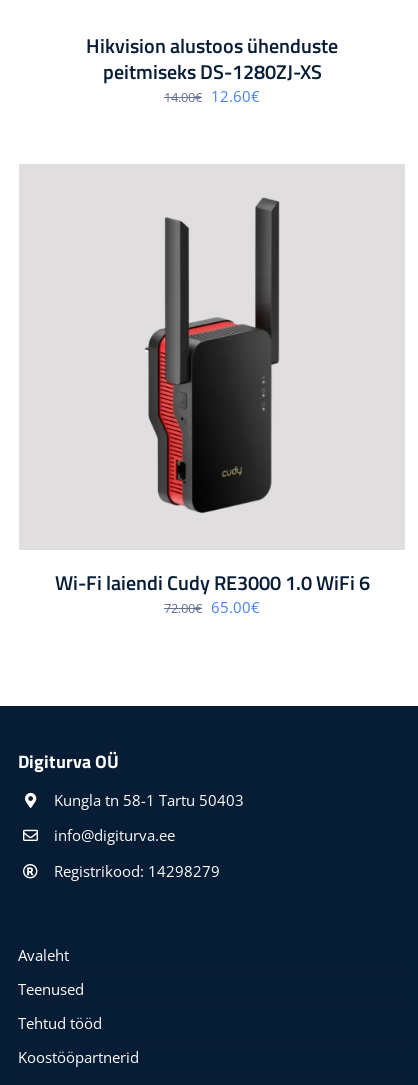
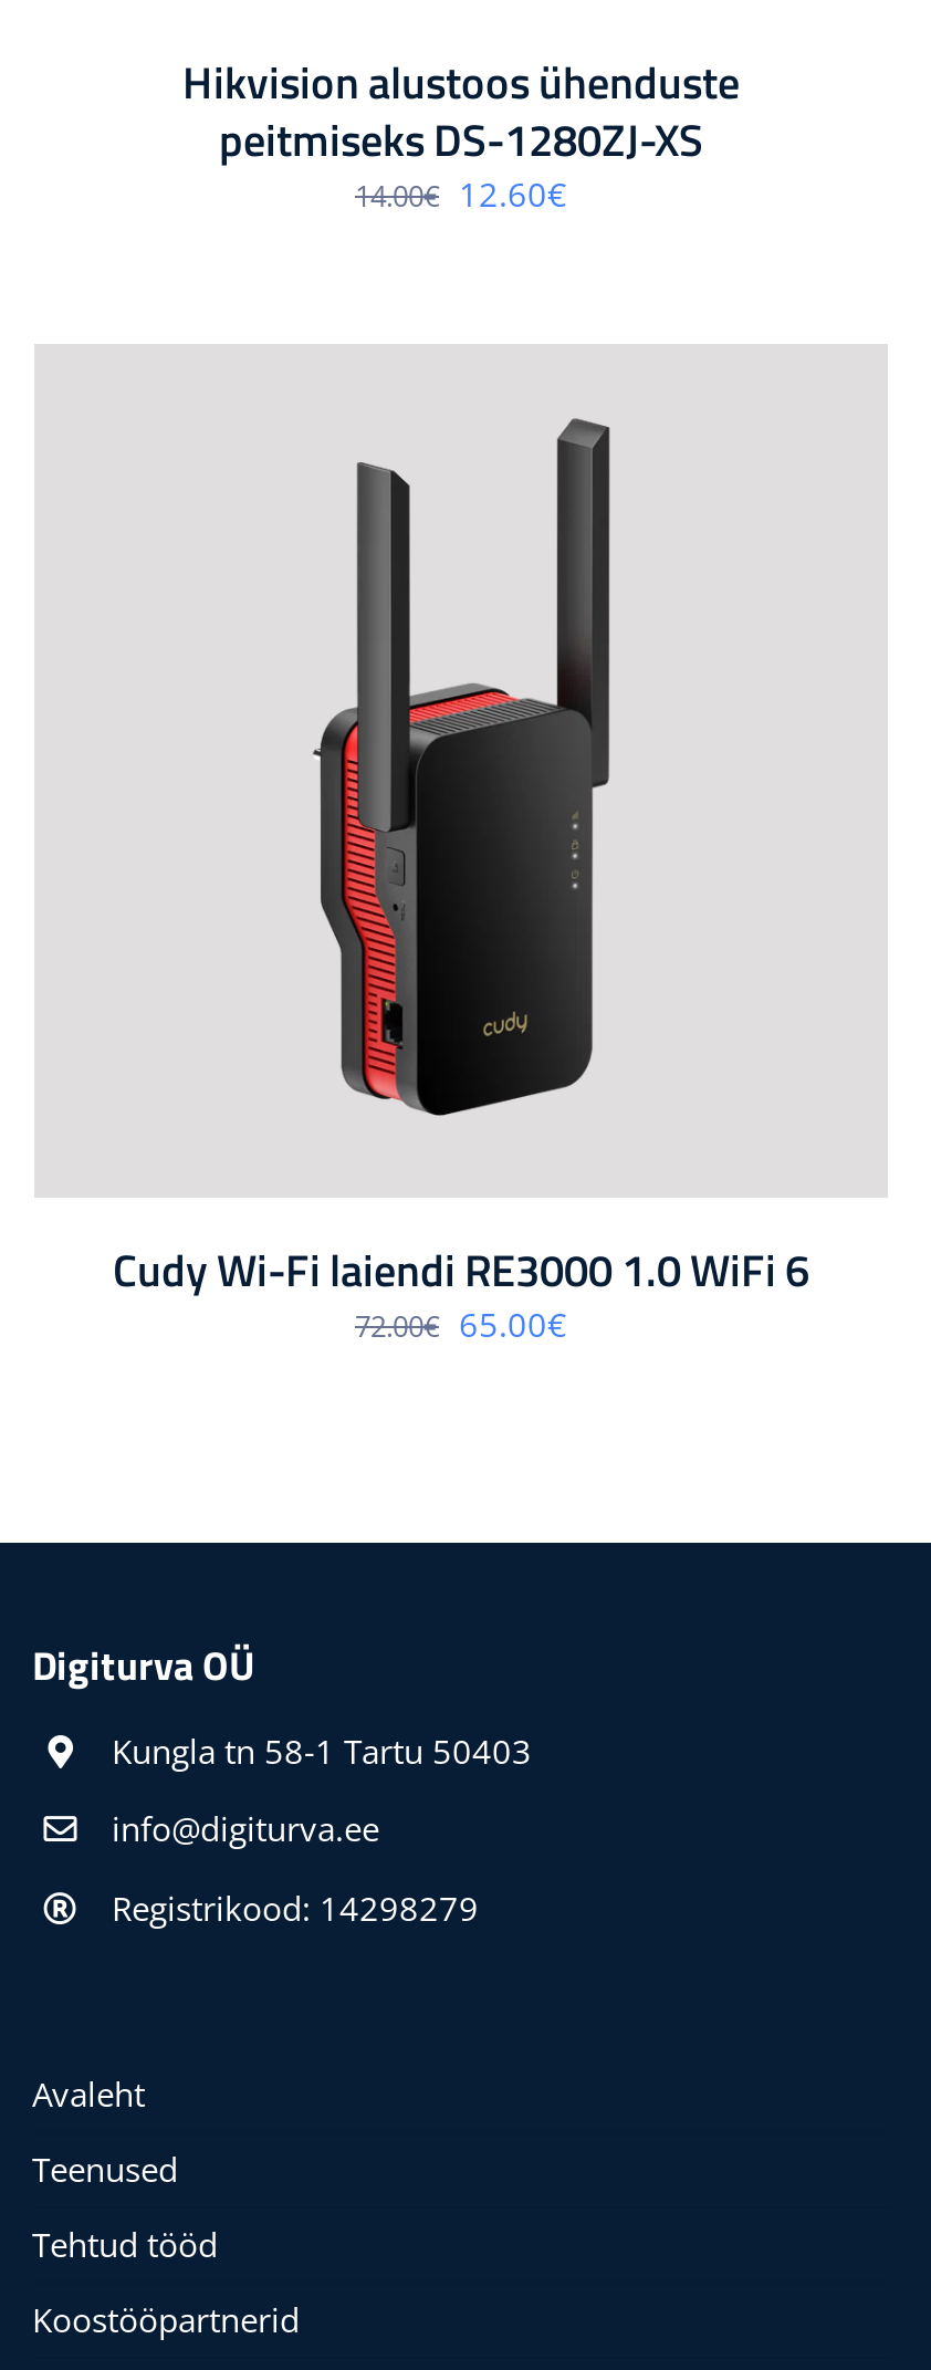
- Wi-Fi laiendi Cudy RE3000 1.0 WiFi 6
+ Cudy Wi-Fi laiendi RE3000 1.0 WiFi 6
